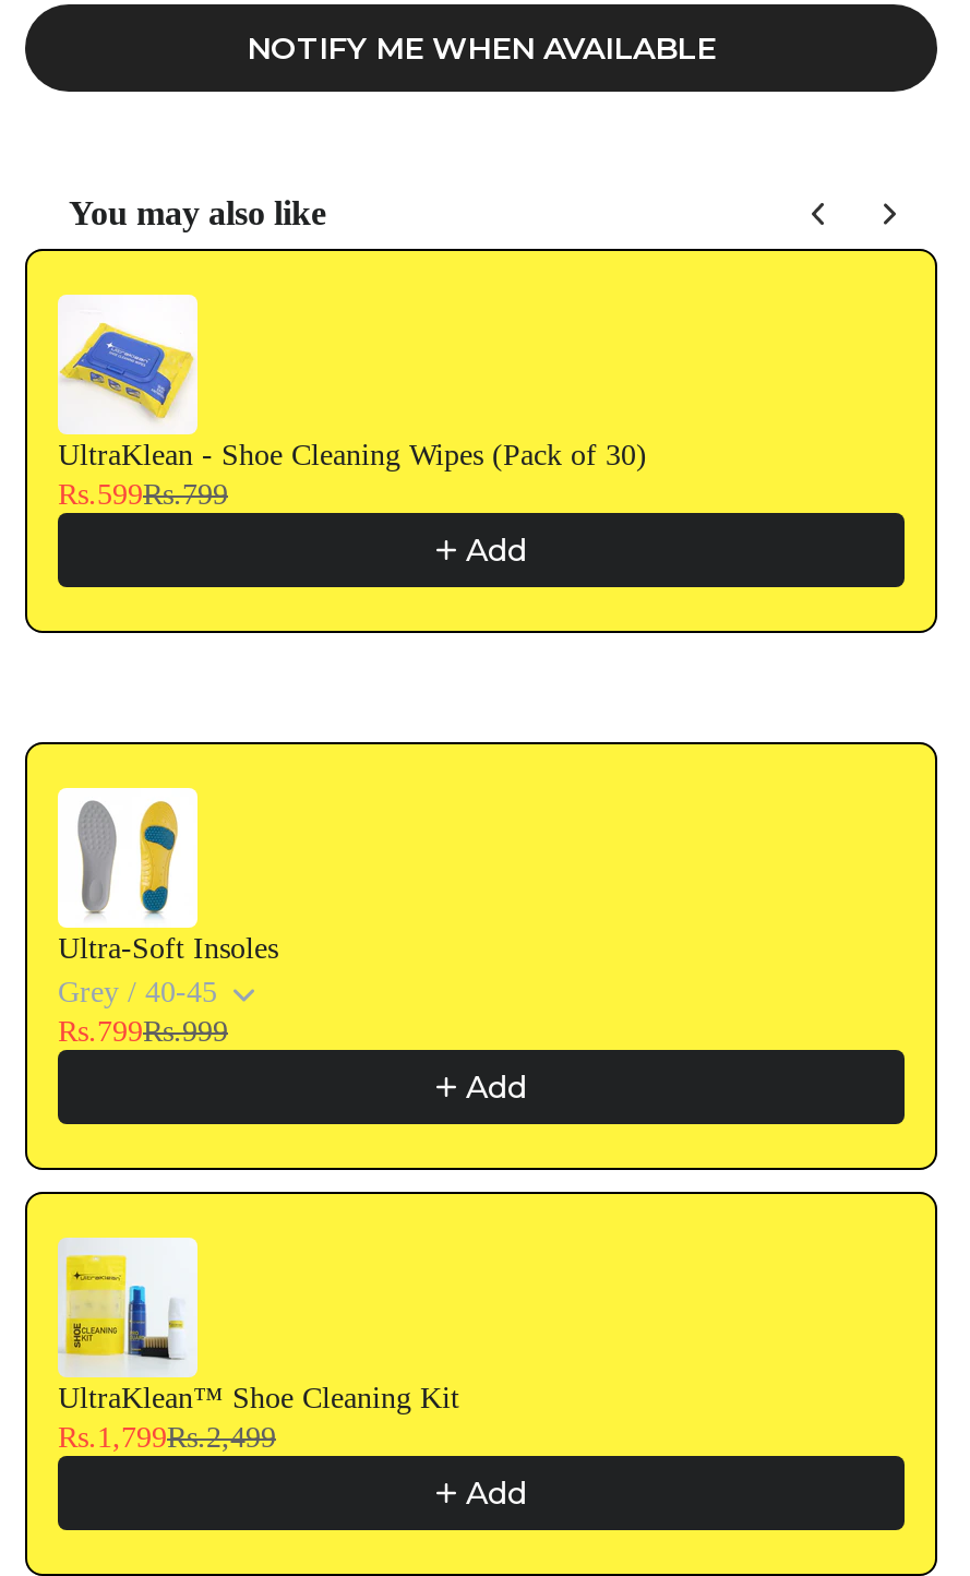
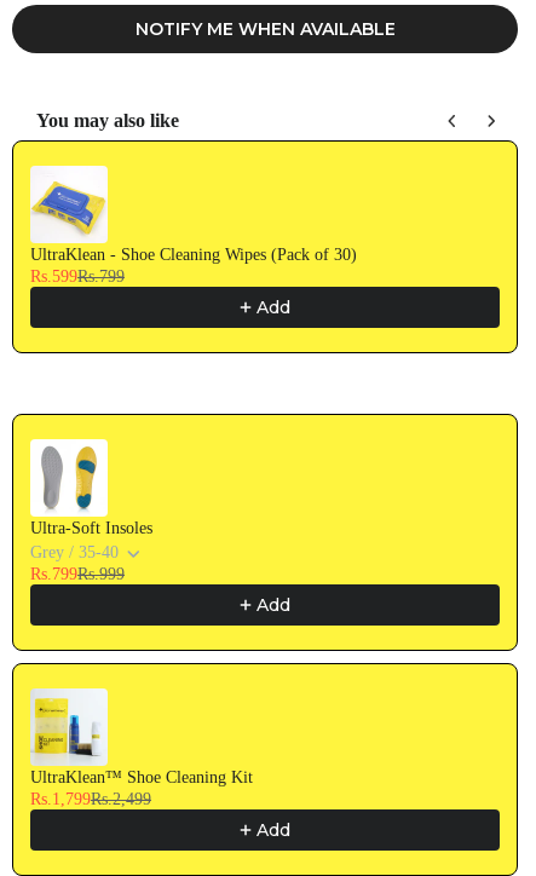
- Grey / 40-45
+ Grey / 35-40
